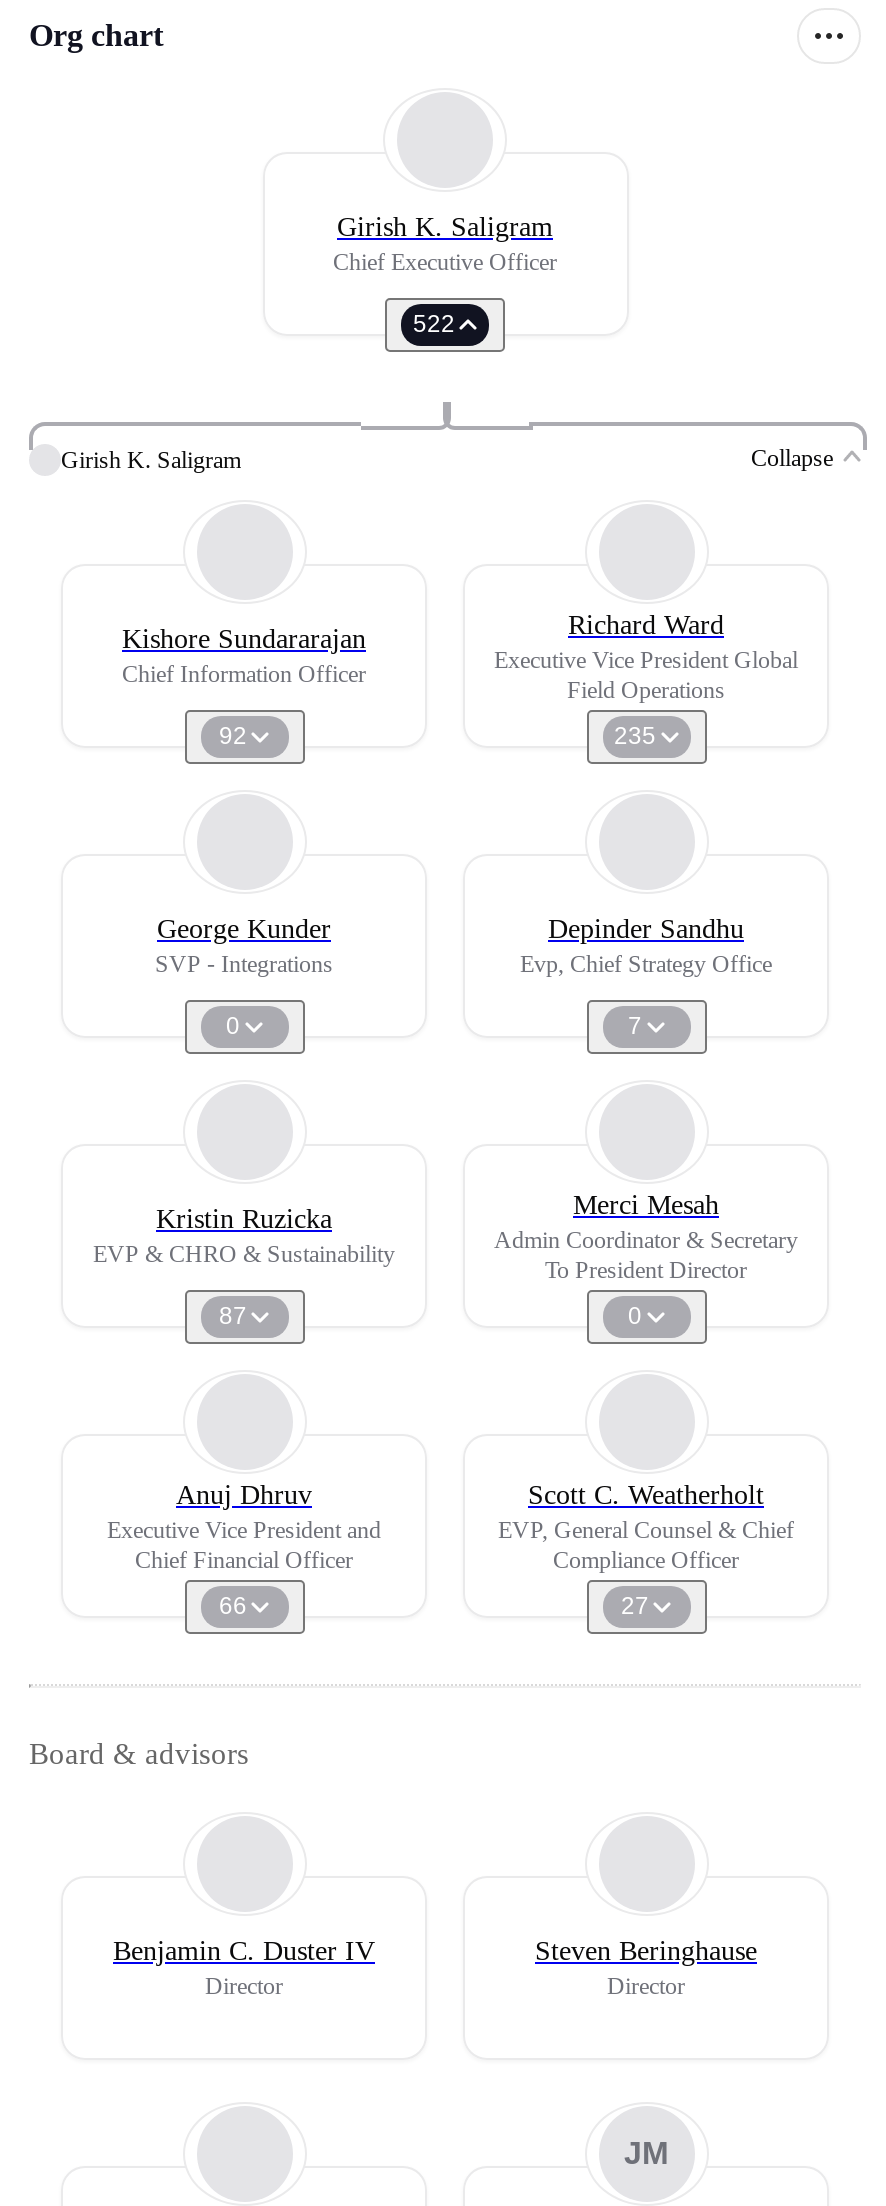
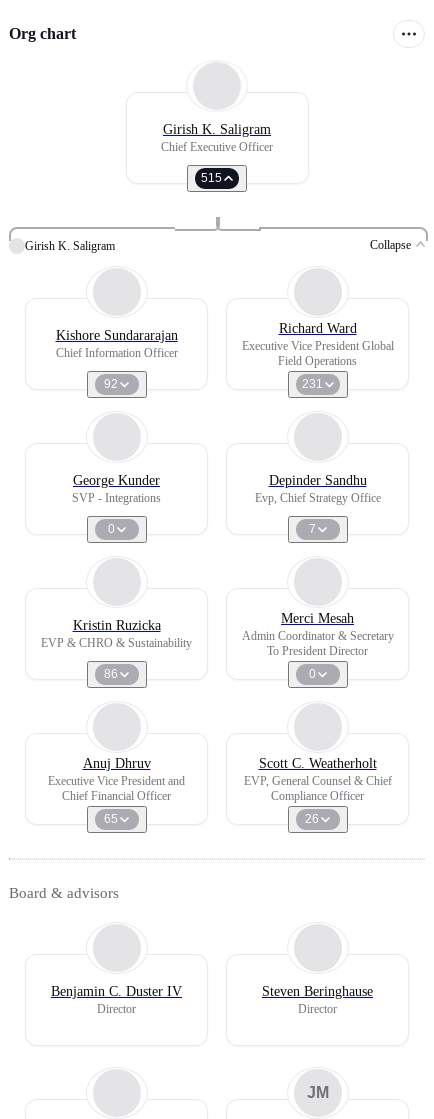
- 522
+ 515

- 235
+ 231

- 87
+ 86

- 66
+ 65

- 27
+ 26
